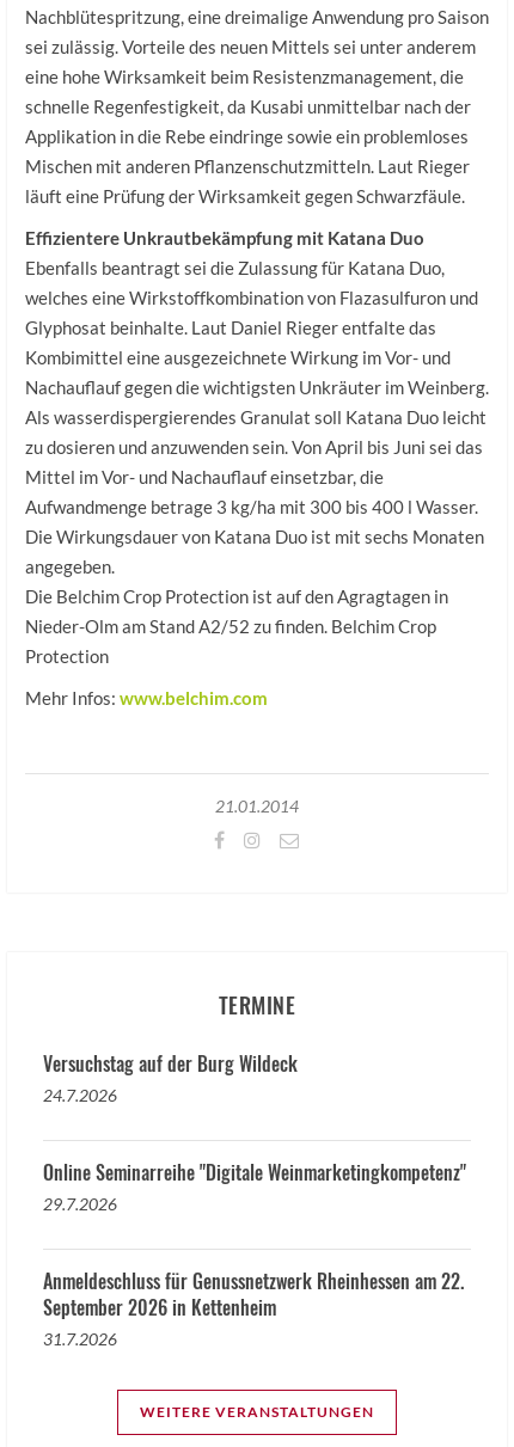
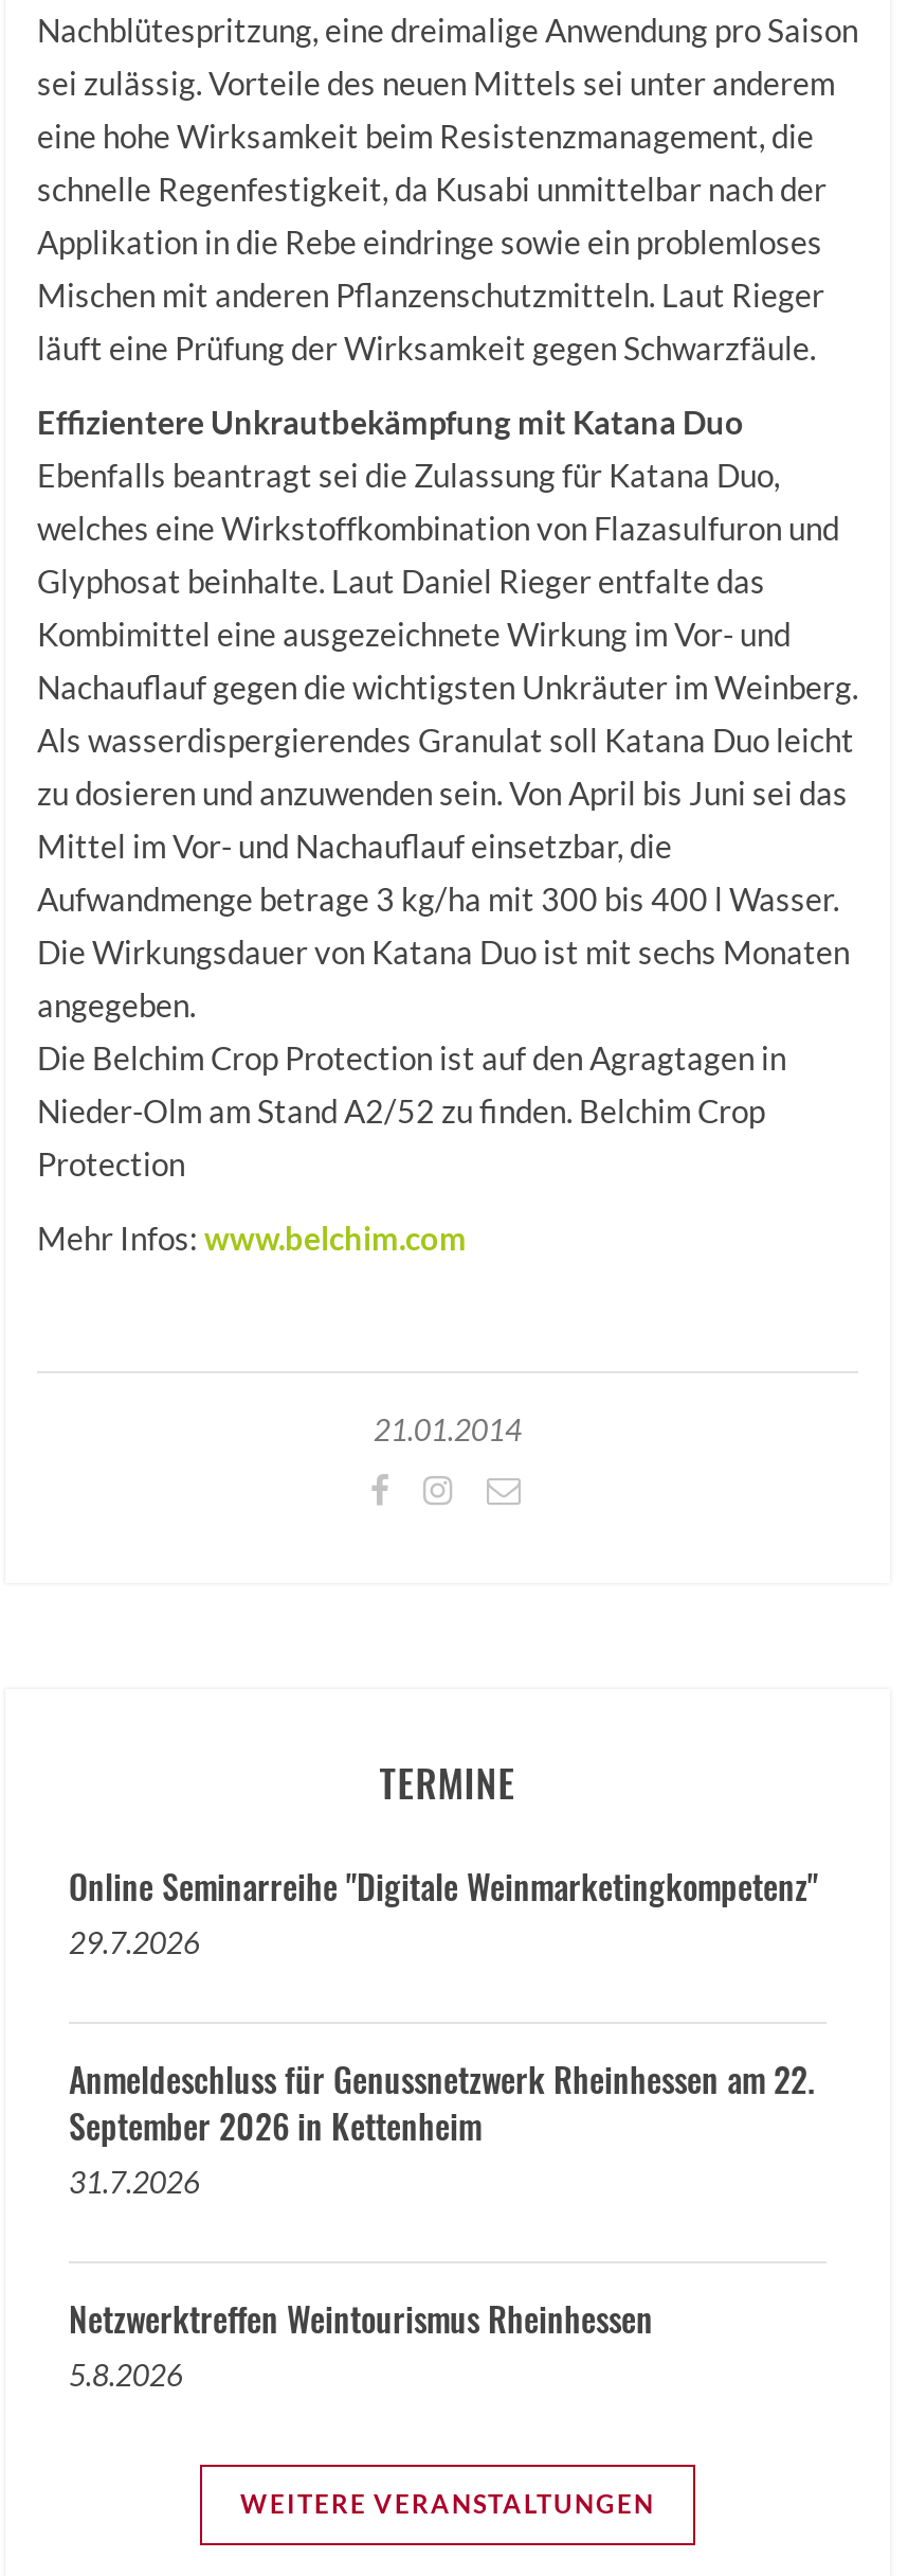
- Versuchstag auf der Burg Wildeck
- 24.7.2026

moved up: Online Seminarreihe "Digitale Weinmarketingkompetenz" | 29.7.2026 | Anmeldeschluss für Genussnetzwerk Rheinhessen am 22. | September 2026 in Kettenheim | 31.7.2026

+ Netzwerktreffen Weintourismus Rheinhessen
+ 5.8.2026
